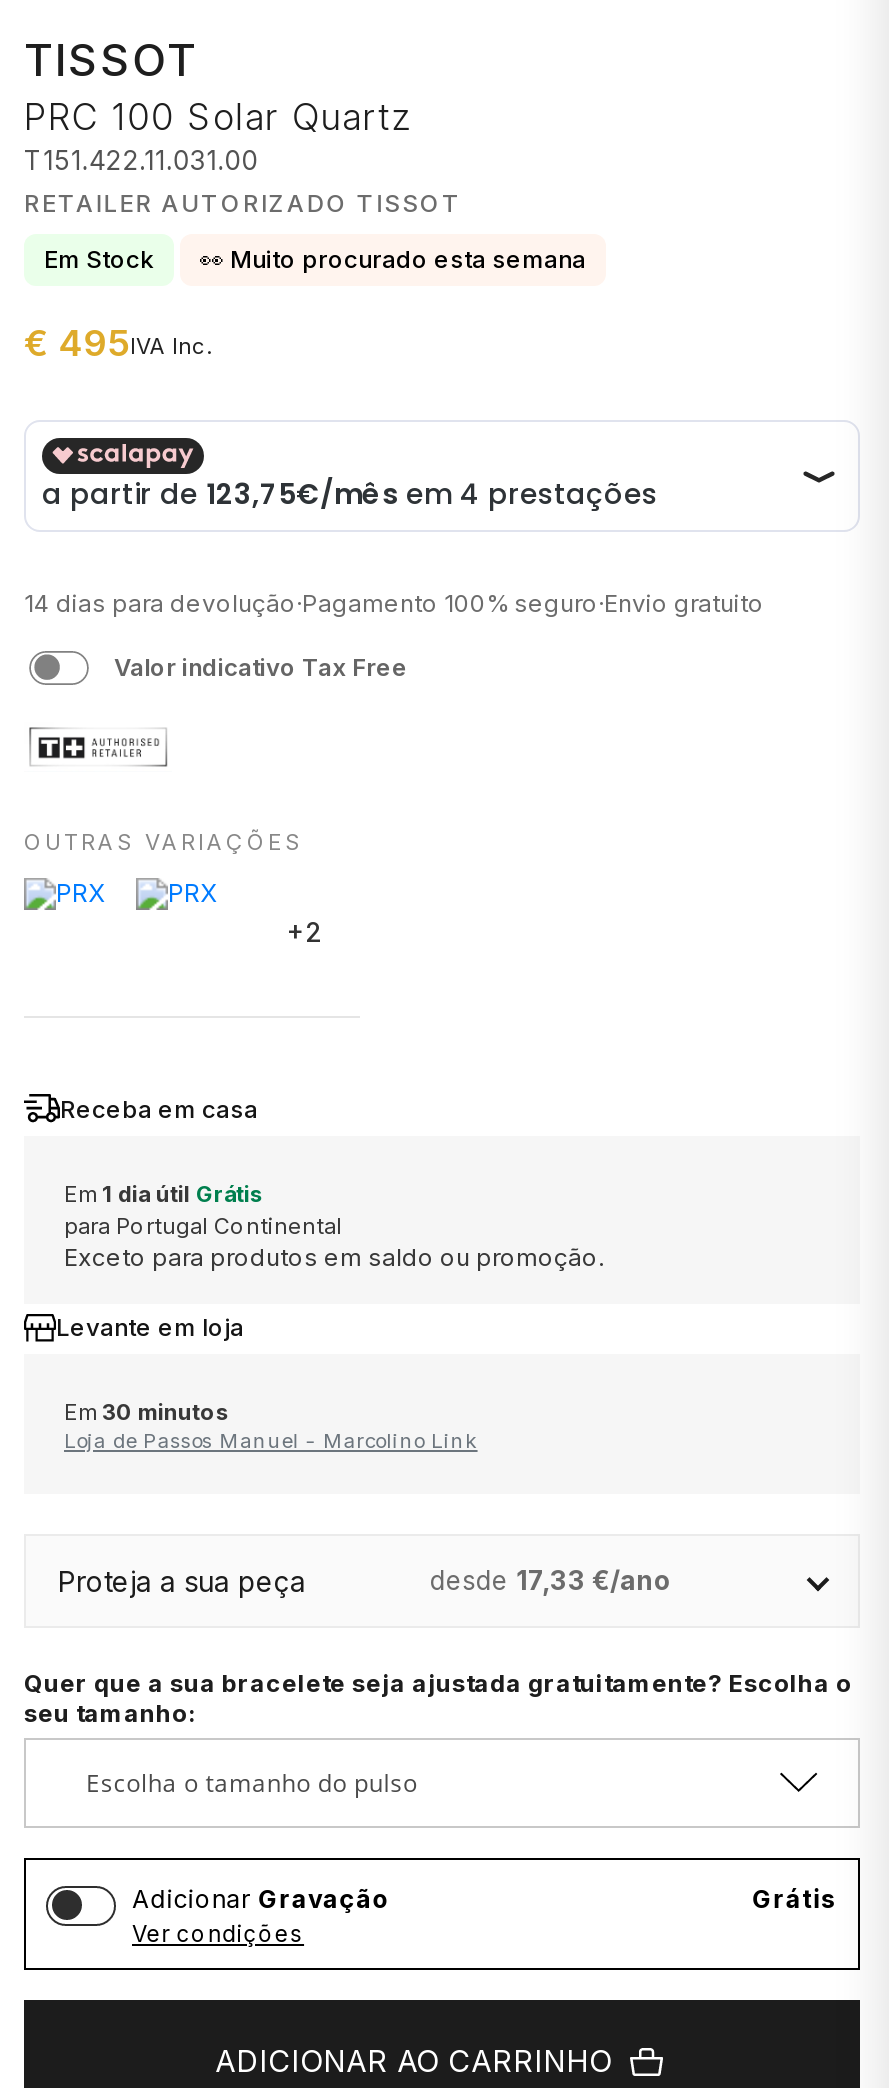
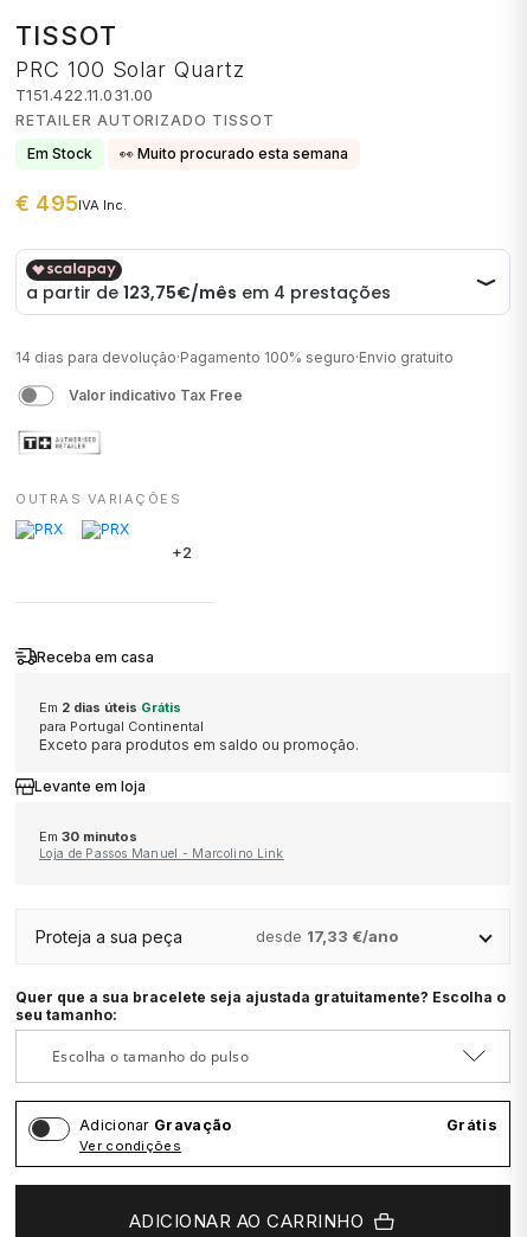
- Em 1 dia útil Grátis
+ Em 2 dias úteis Grátis
